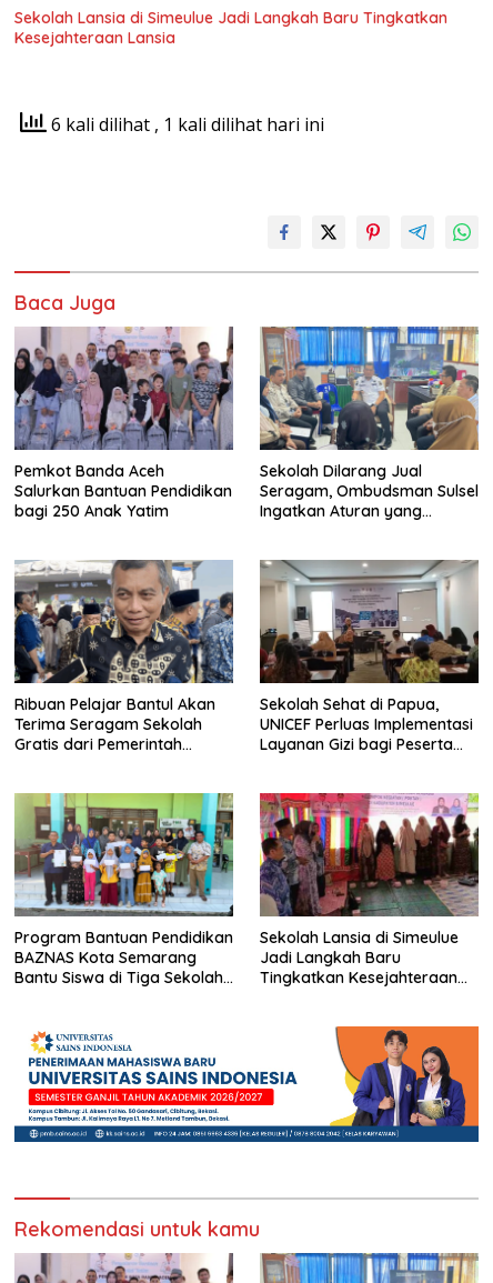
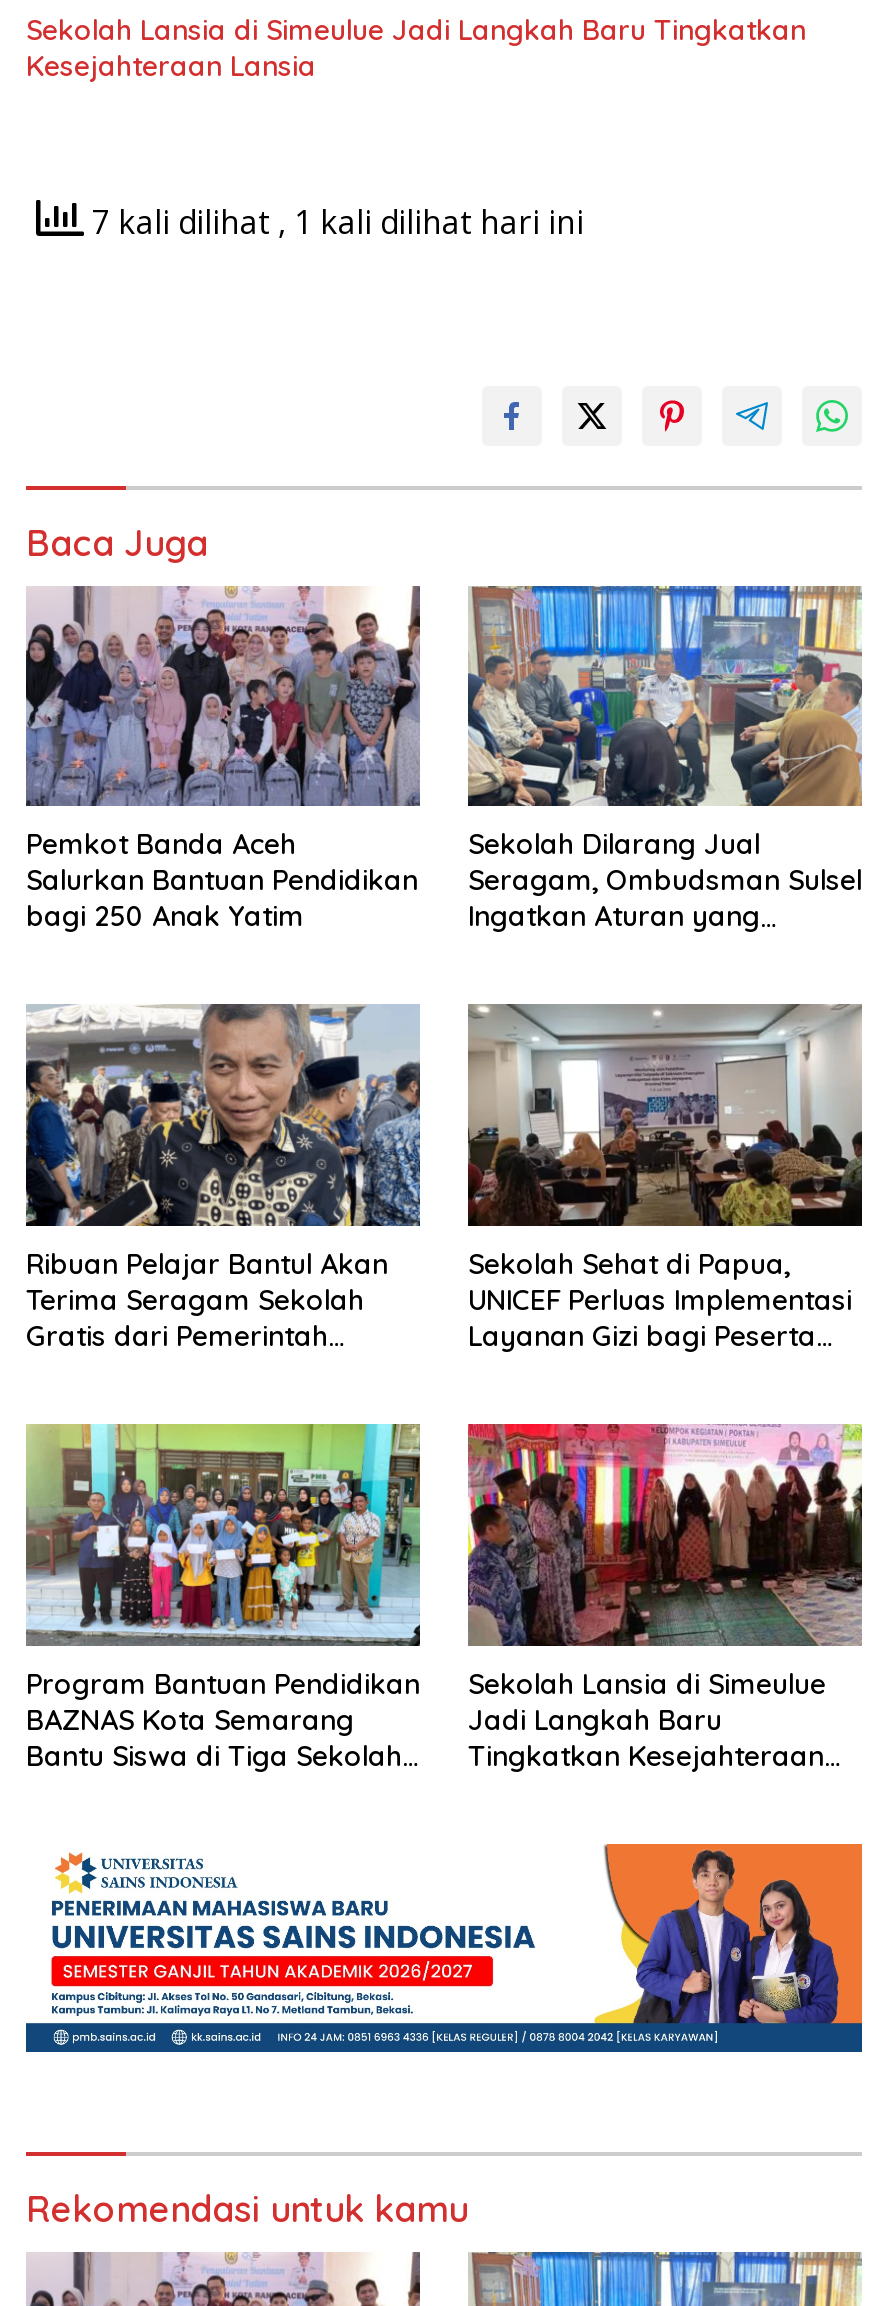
- 6 kali dilihat, 1 kali dilihat hari ini
+ 7 kali dilihat, 1 kali dilihat hari ini
